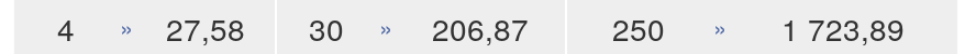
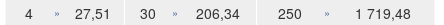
- 27,58
+ 27,51

- 206,87
+ 206,34

- 1 723,89
+ 1 719,48
